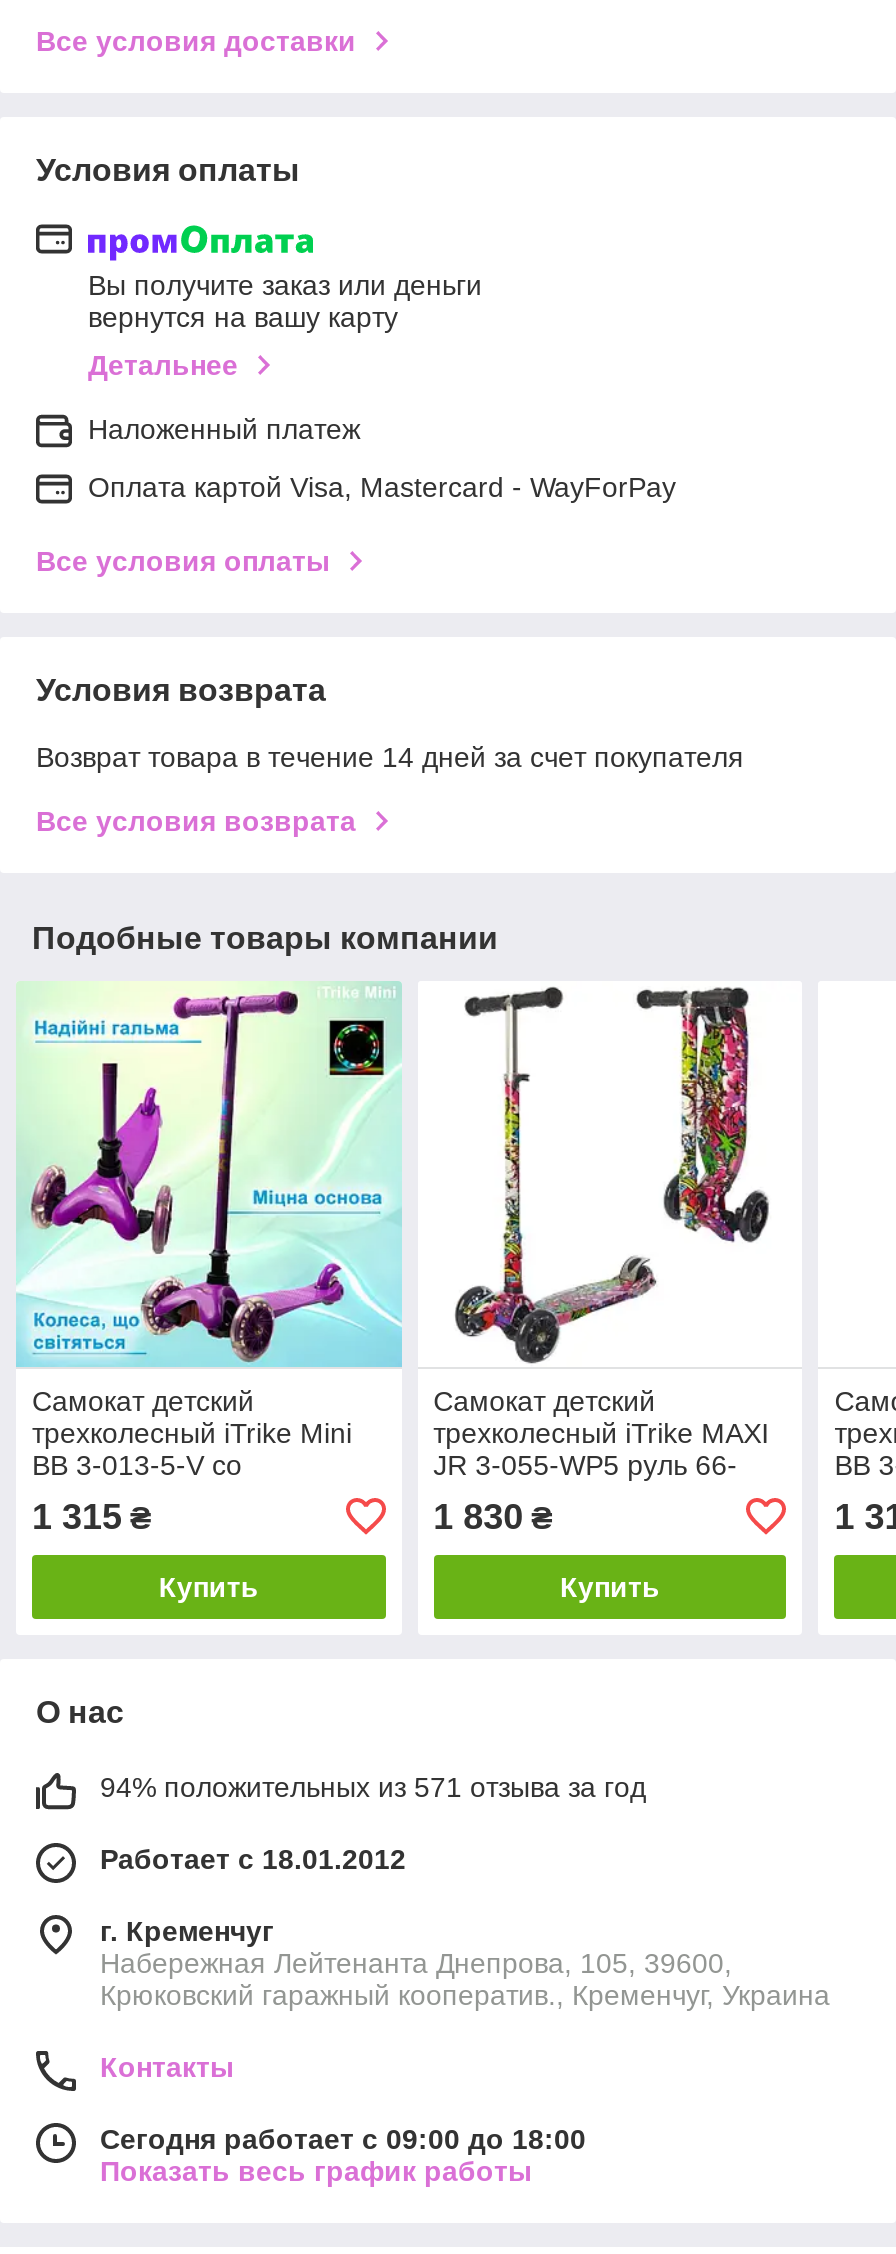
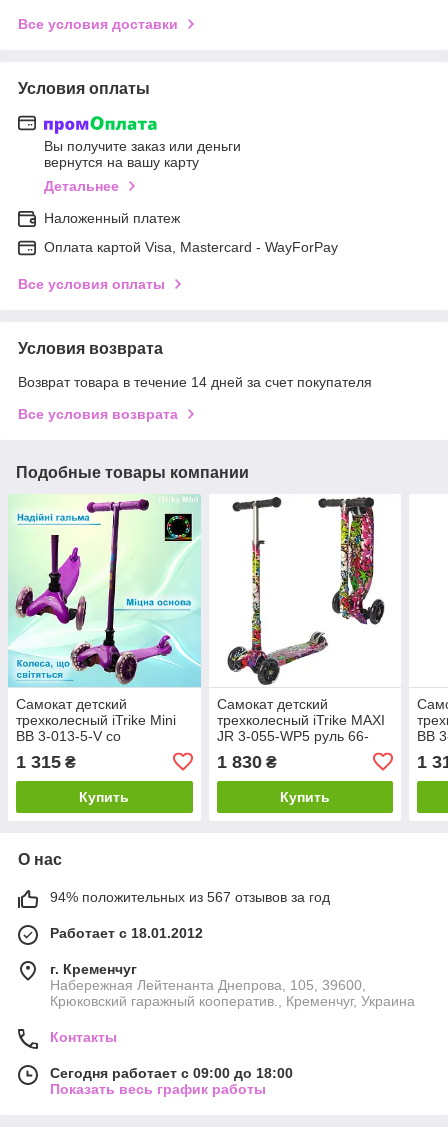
- 94% положительных из 571 отзыва за год
+ 94% положительных из 567 отзывов за год
